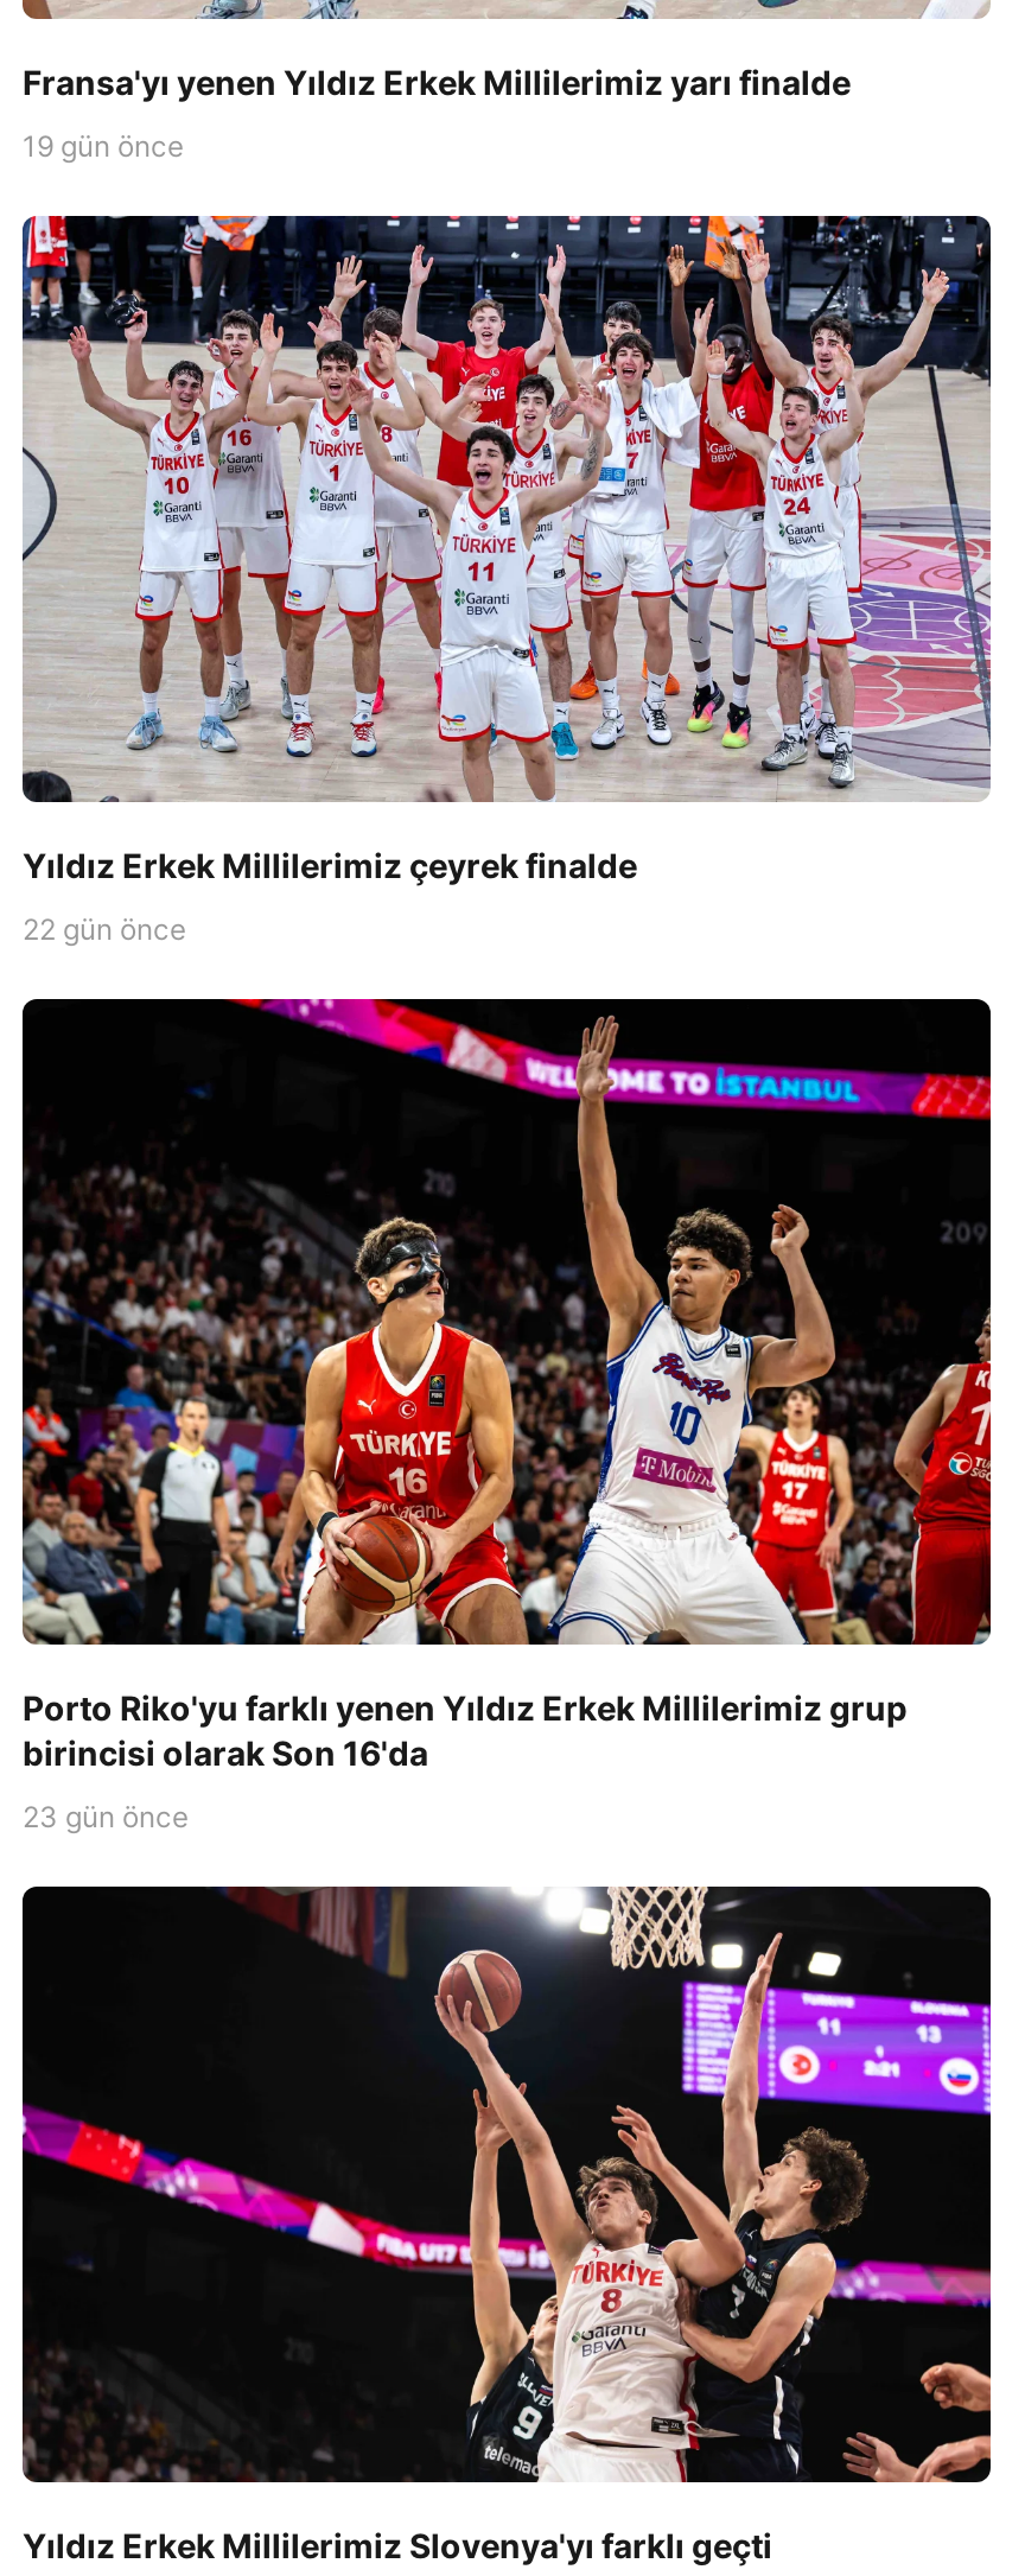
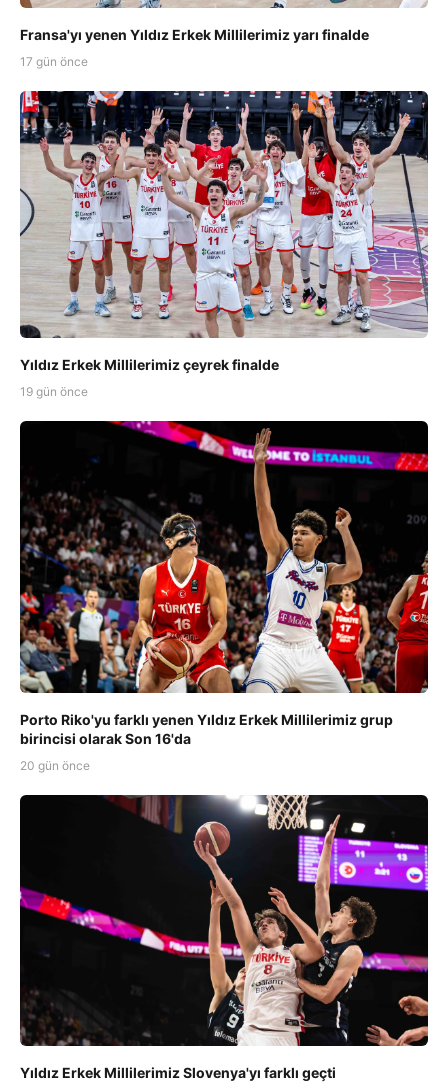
- 19 gün önce
+ 17 gün önce

- 22 gün önce
+ 19 gün önce

- 23 gün önce
+ 20 gün önce
